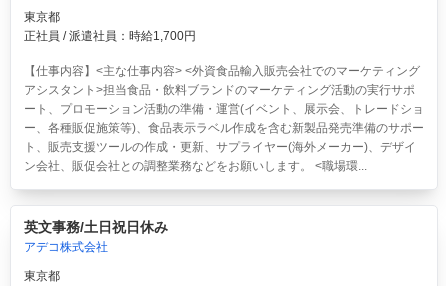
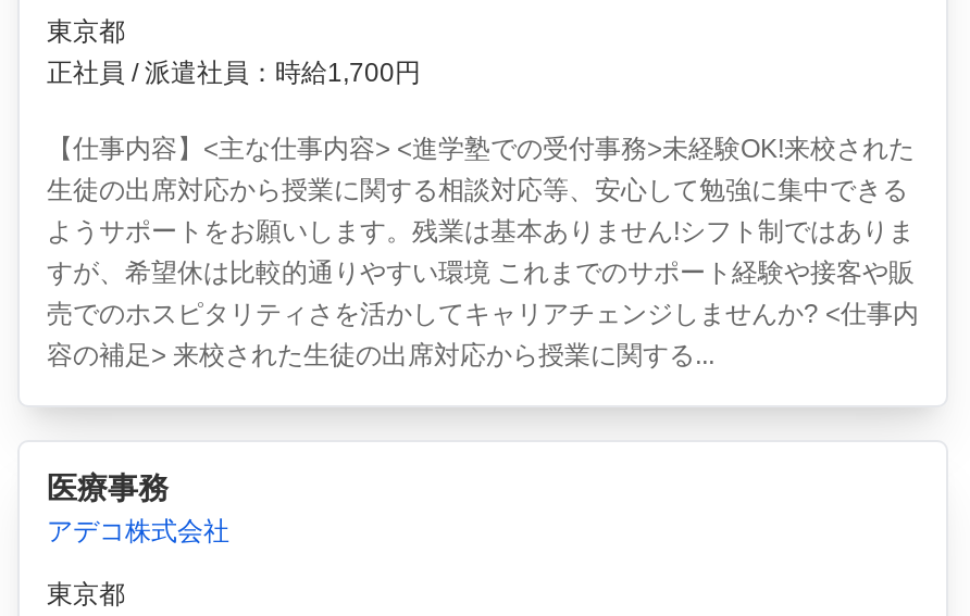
- 【仕事内容】<主な仕事内容> <外資食品輸入販売会社でのマーケティング
- アシスタント>担当食品・飲料ブランドのマーケティング活動の実行サポ
- ート、プロモーション活動の準備・運営(イベント、展示会、トレードショ
- ー、各種販促施策等)、食品表示ラベル作成を含む新製品発売準備のサポー
- ト、販売支援ツールの作成・更新、サプライヤー(海外メーカー)、デザイ
- ン会社、販促会社との調整業務などをお願いします。 <職場環...
+ 【仕事内容】<主な仕事内容> <進学塾での受付事務>未経験OK!来校された
+ 生徒の出席対応から授業に関する相談対応等、安心して勉強に集中できる
+ ようサポートをお願いします。残業は基本ありません!シフト制ではありま
+ すが、希望休は比較的通りやすい環境 これまでのサポート経験や接客や販
+ 売でのホスピタリティさを活かしてキャリアチェンジしませんか? <仕事内
+ 容の補足> 来校された生徒の出席対応から授業に関する...

- 英文事務/土日祝日休み
+ 医療事務
